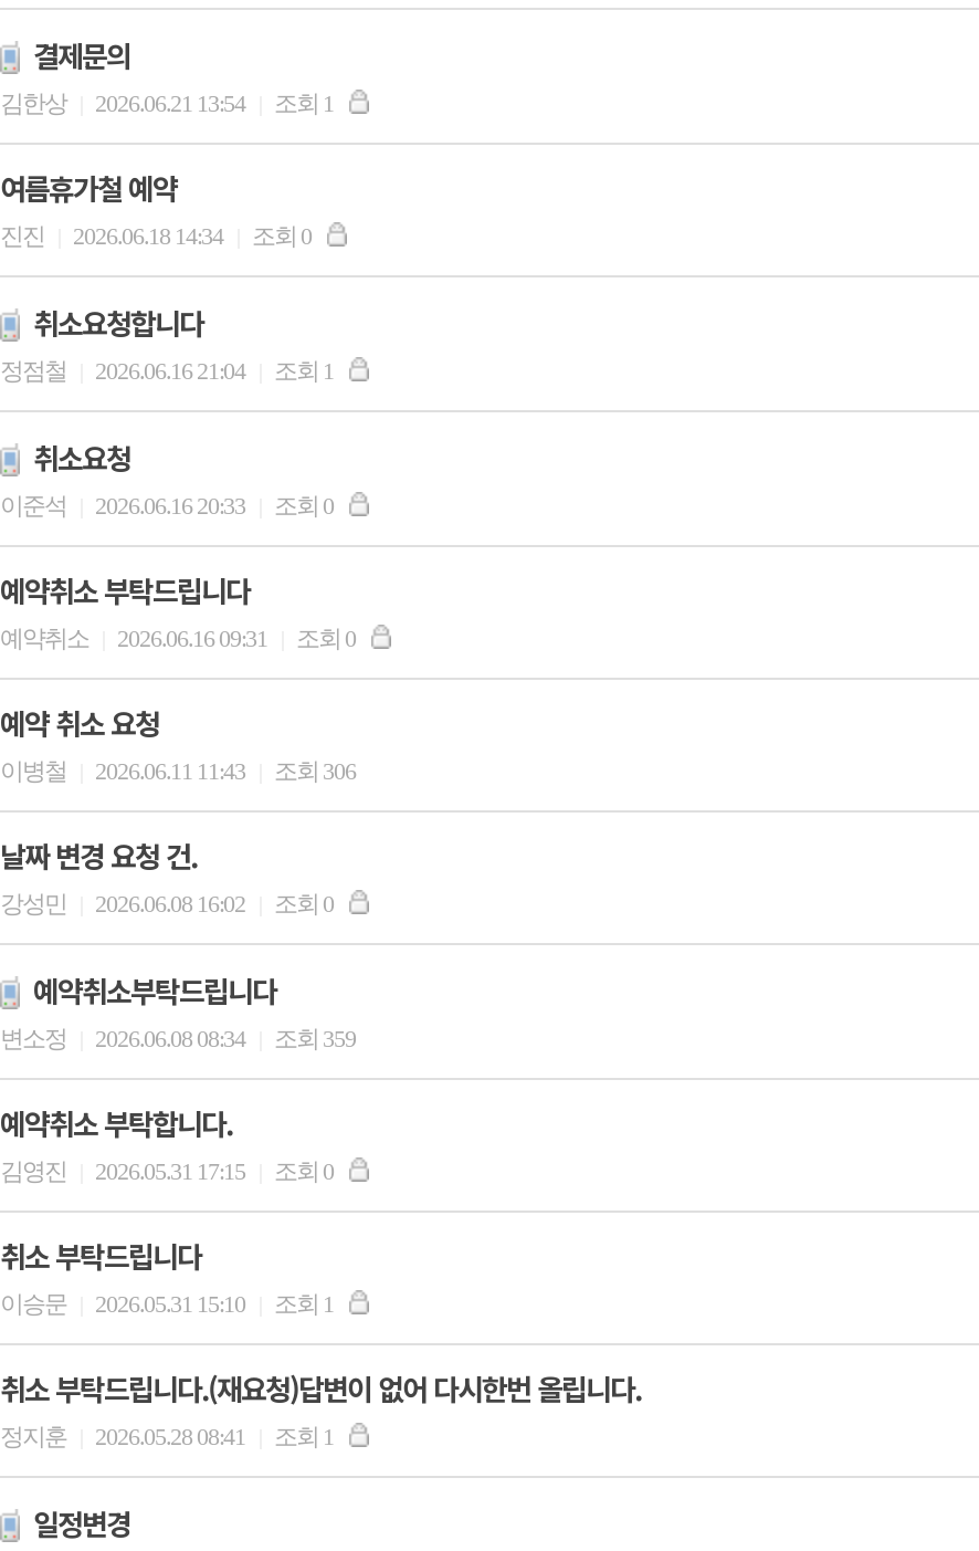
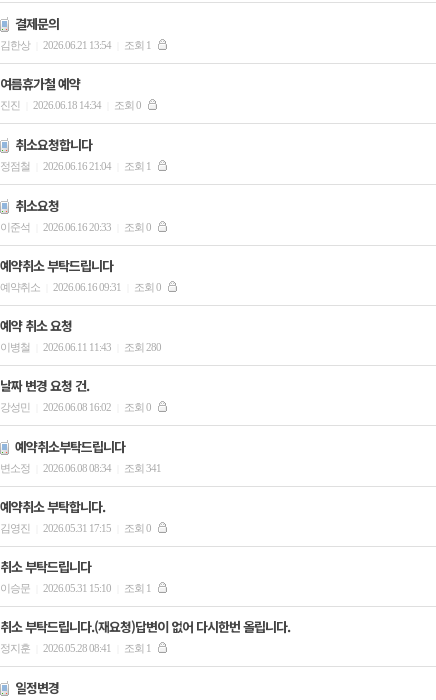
- 이병철 2026.06.11 11:43 조회 306
+ 이병철 2026.06.11 11:43 조회 280

- 변소정 2026.06.08 08:34 조회 359
+ 변소정 2026.06.08 08:34 조회 341
